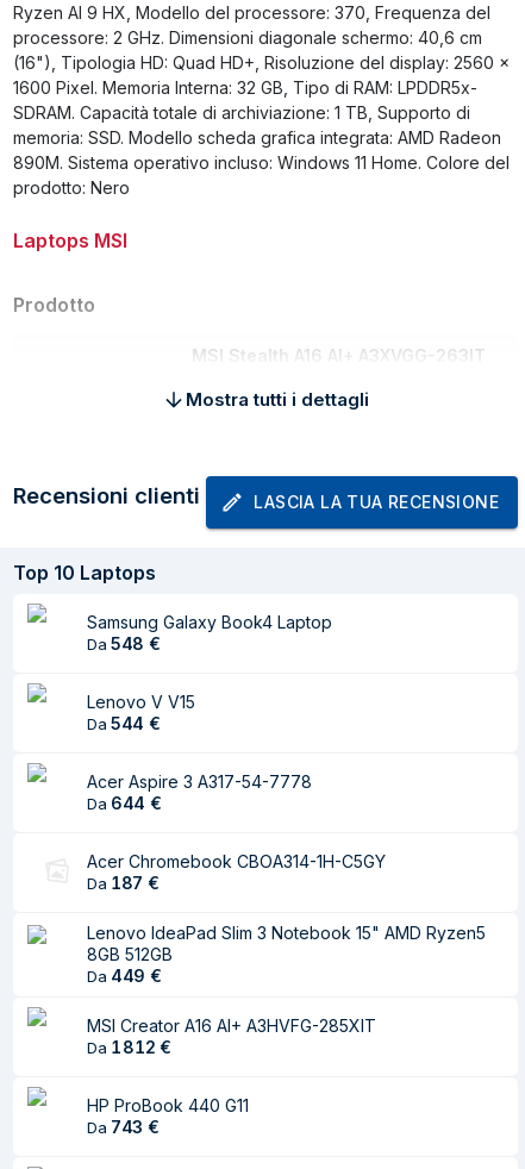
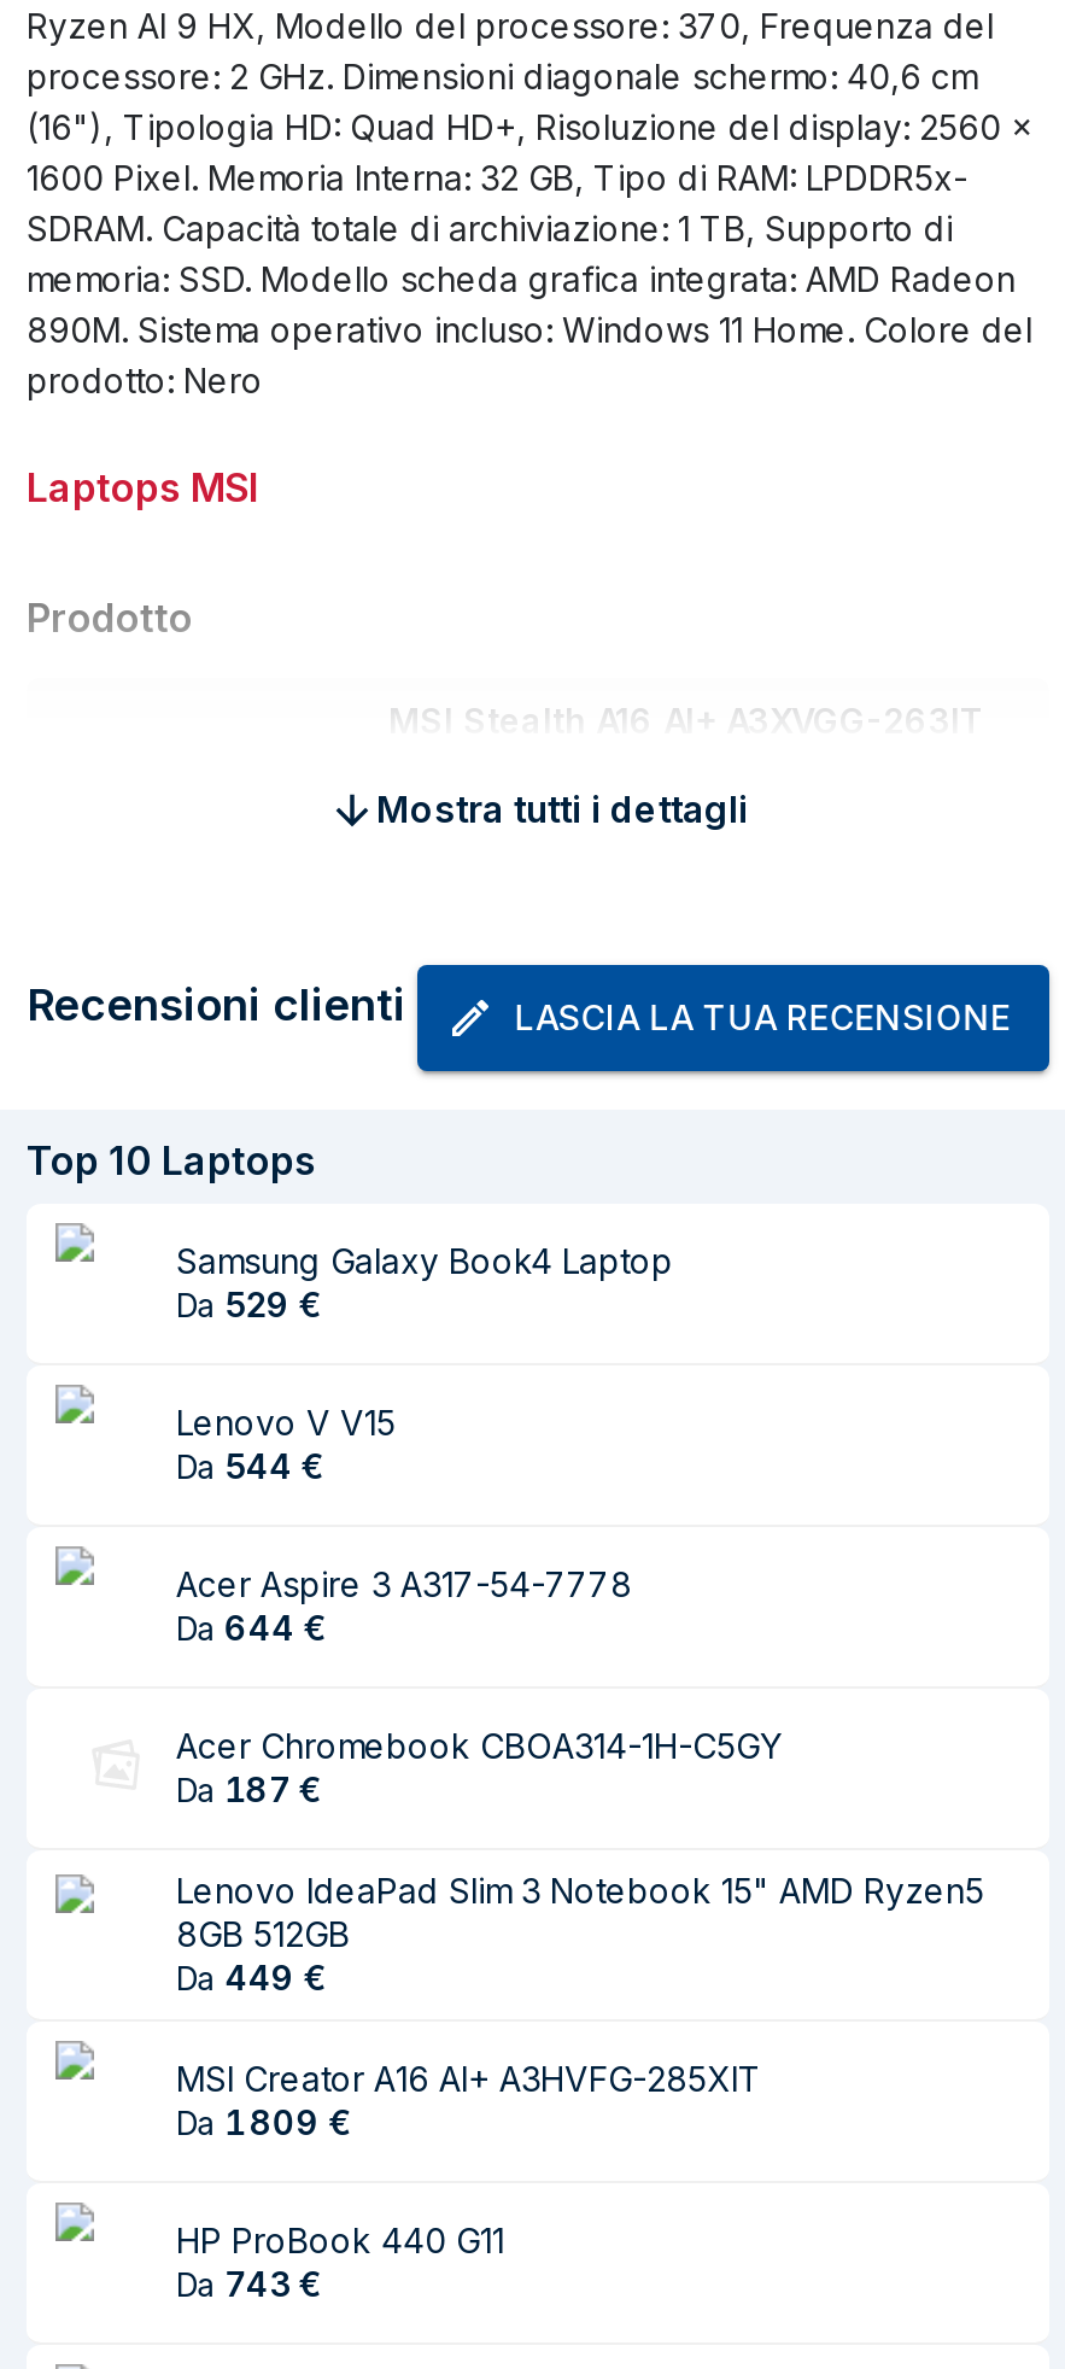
- Da 548 €
+ Da 529 €

- Da 1 812 €
+ Da 1 809 €
